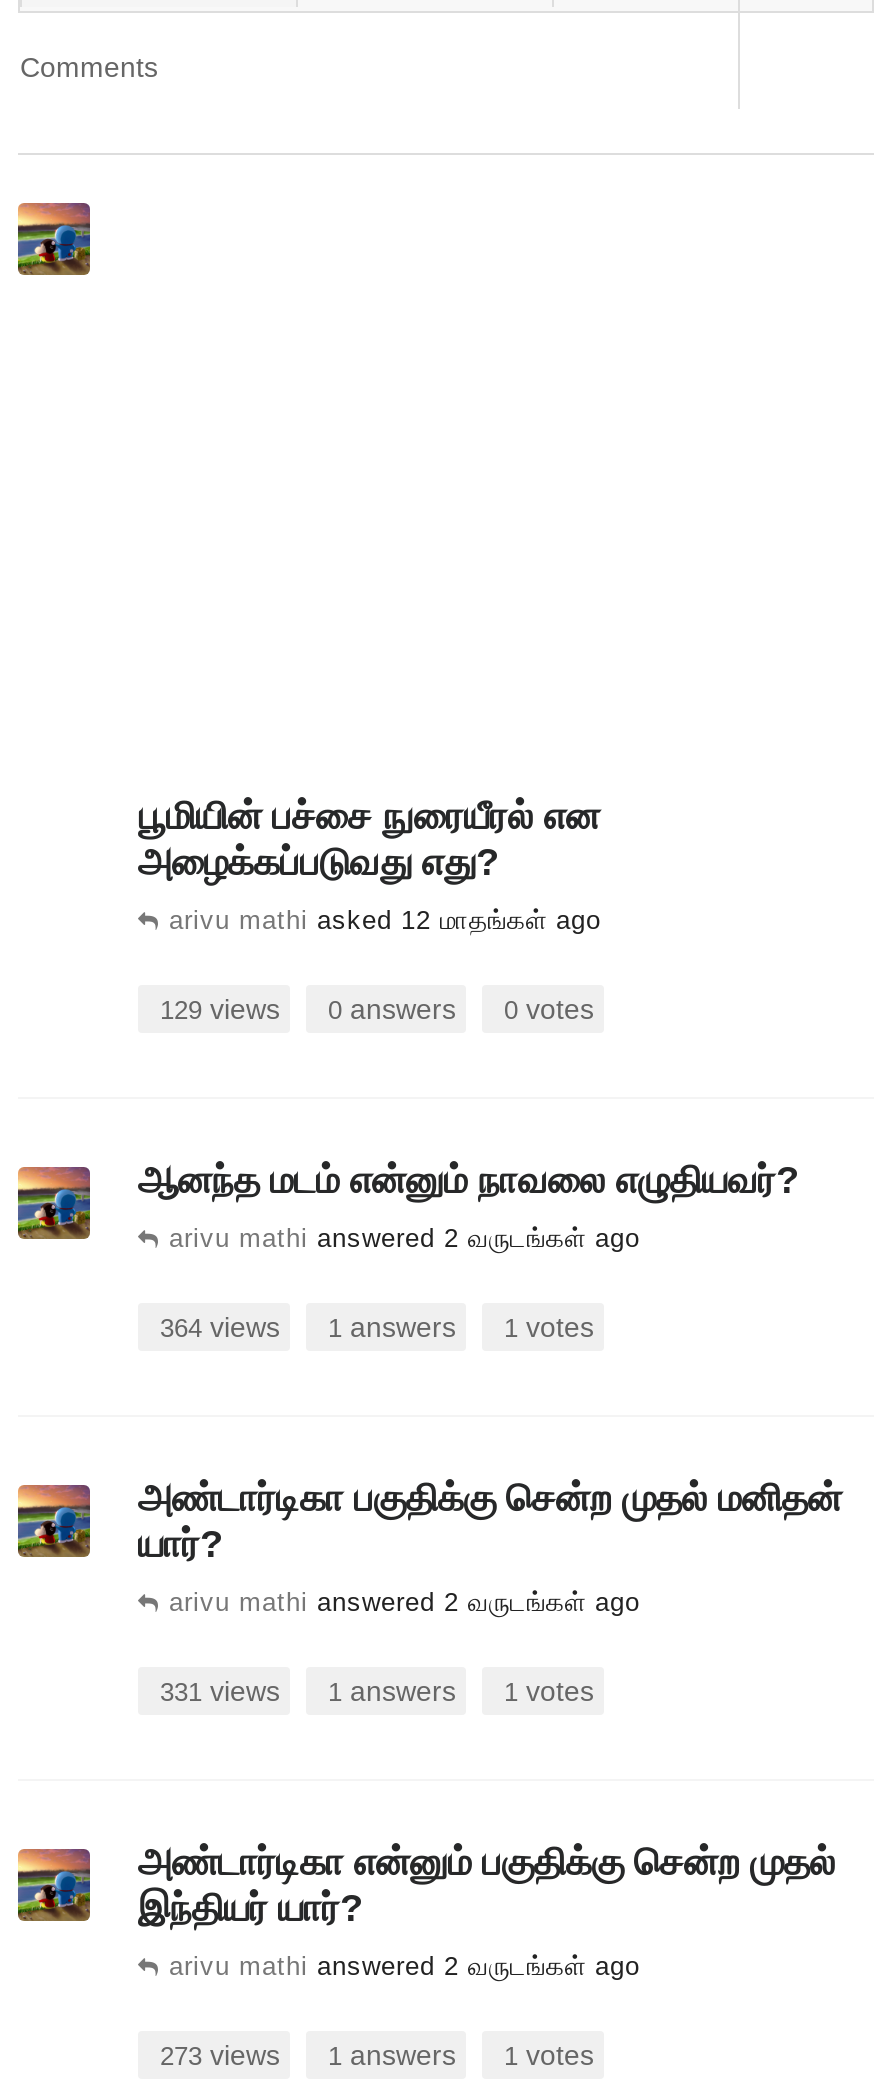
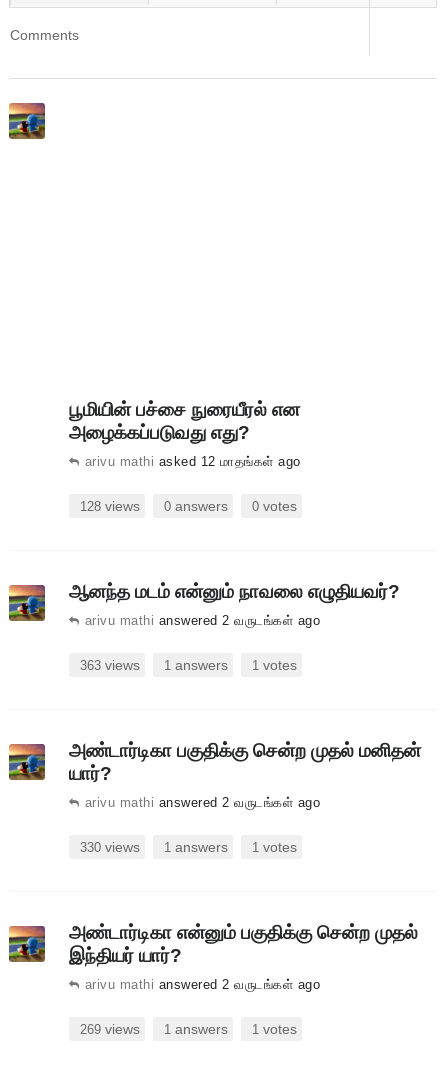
- 129 views 0 answers 0 votes
+ 128 views 0 answers 0 votes

- 364 views 1 answers 1 votes
+ 363 views 1 answers 1 votes

- 331 views 1 answers 1 votes
+ 330 views 1 answers 1 votes

- 273 views 1 answers 1 votes
+ 269 views 1 answers 1 votes
